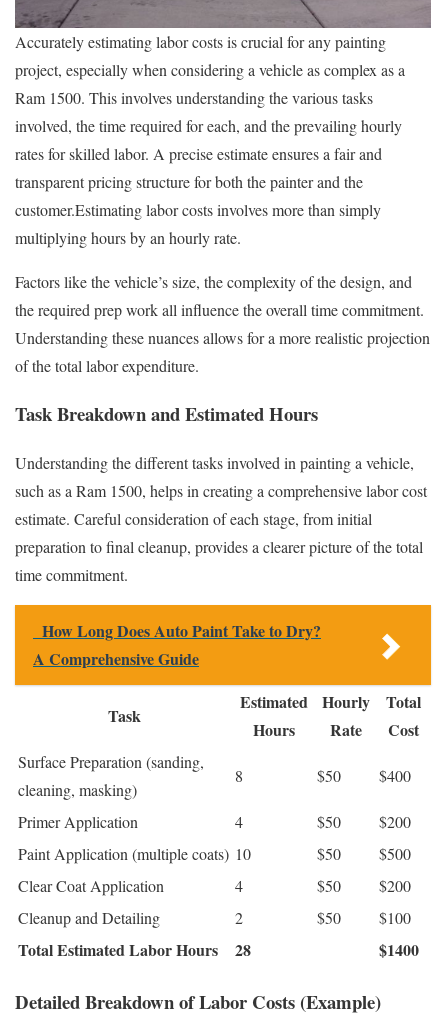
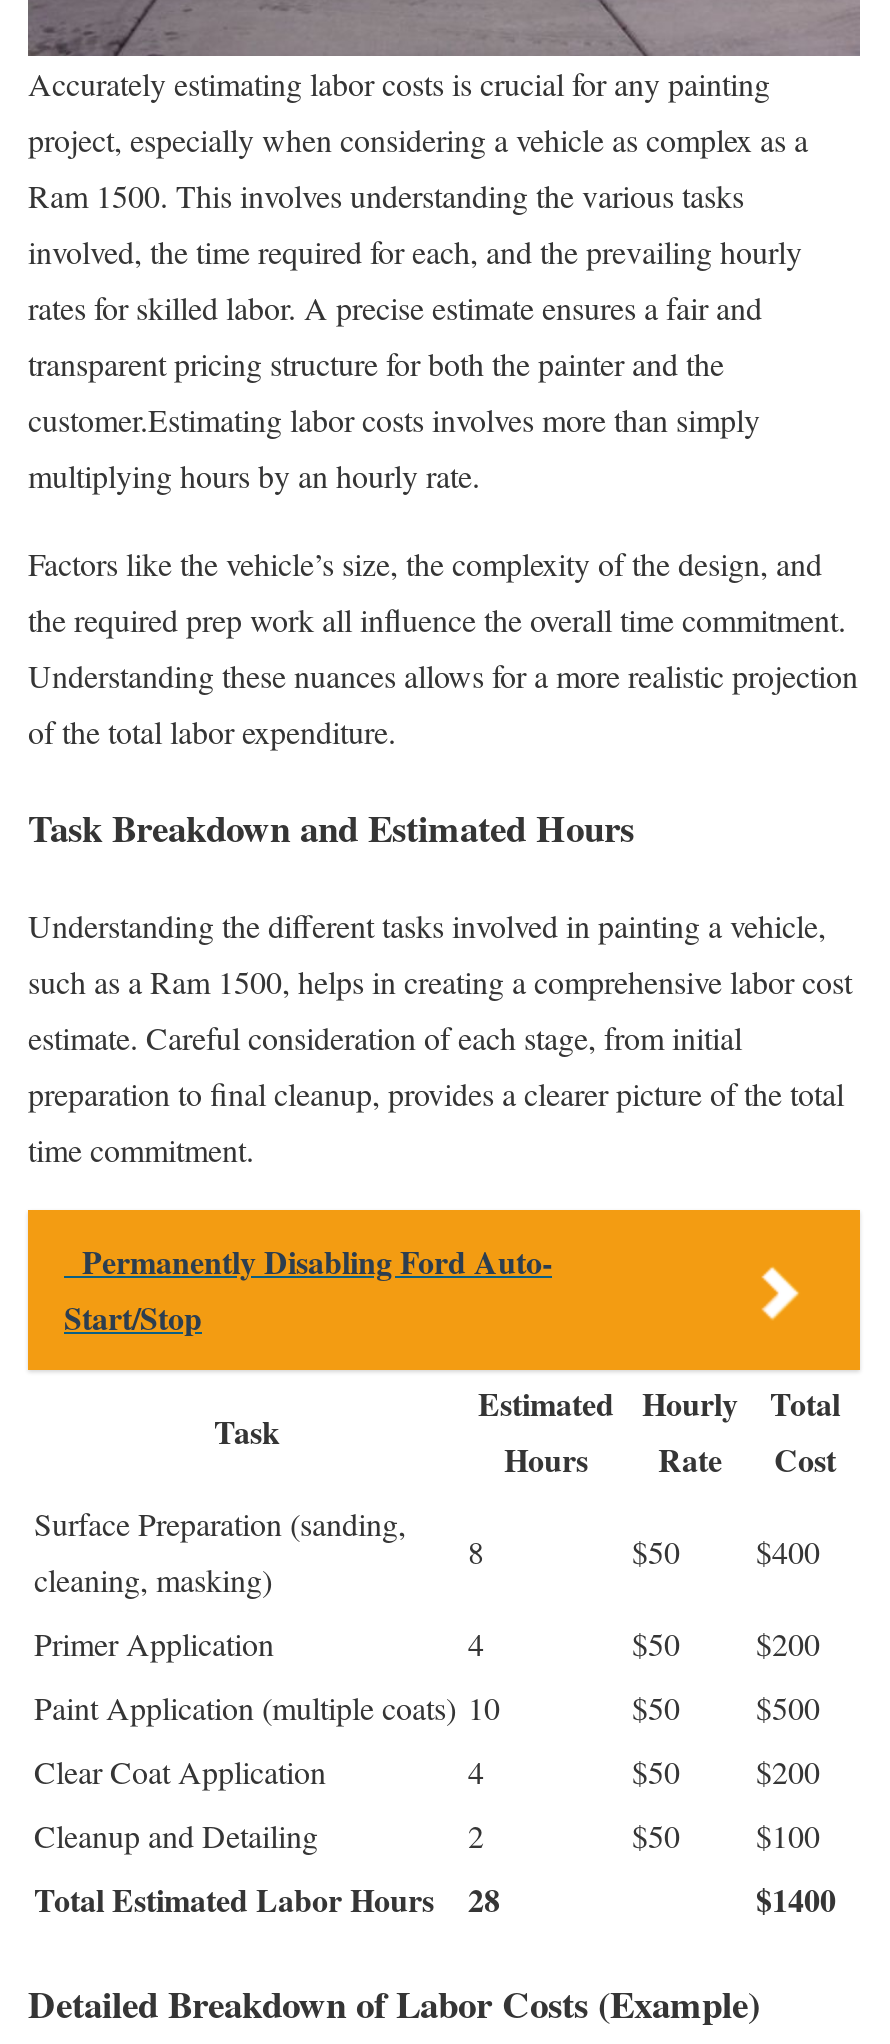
- How Long Does Auto Paint Take to Dry?
- A Comprehensive Guide
+ Permanently Disabling Ford Auto-
+ Start/Stop
